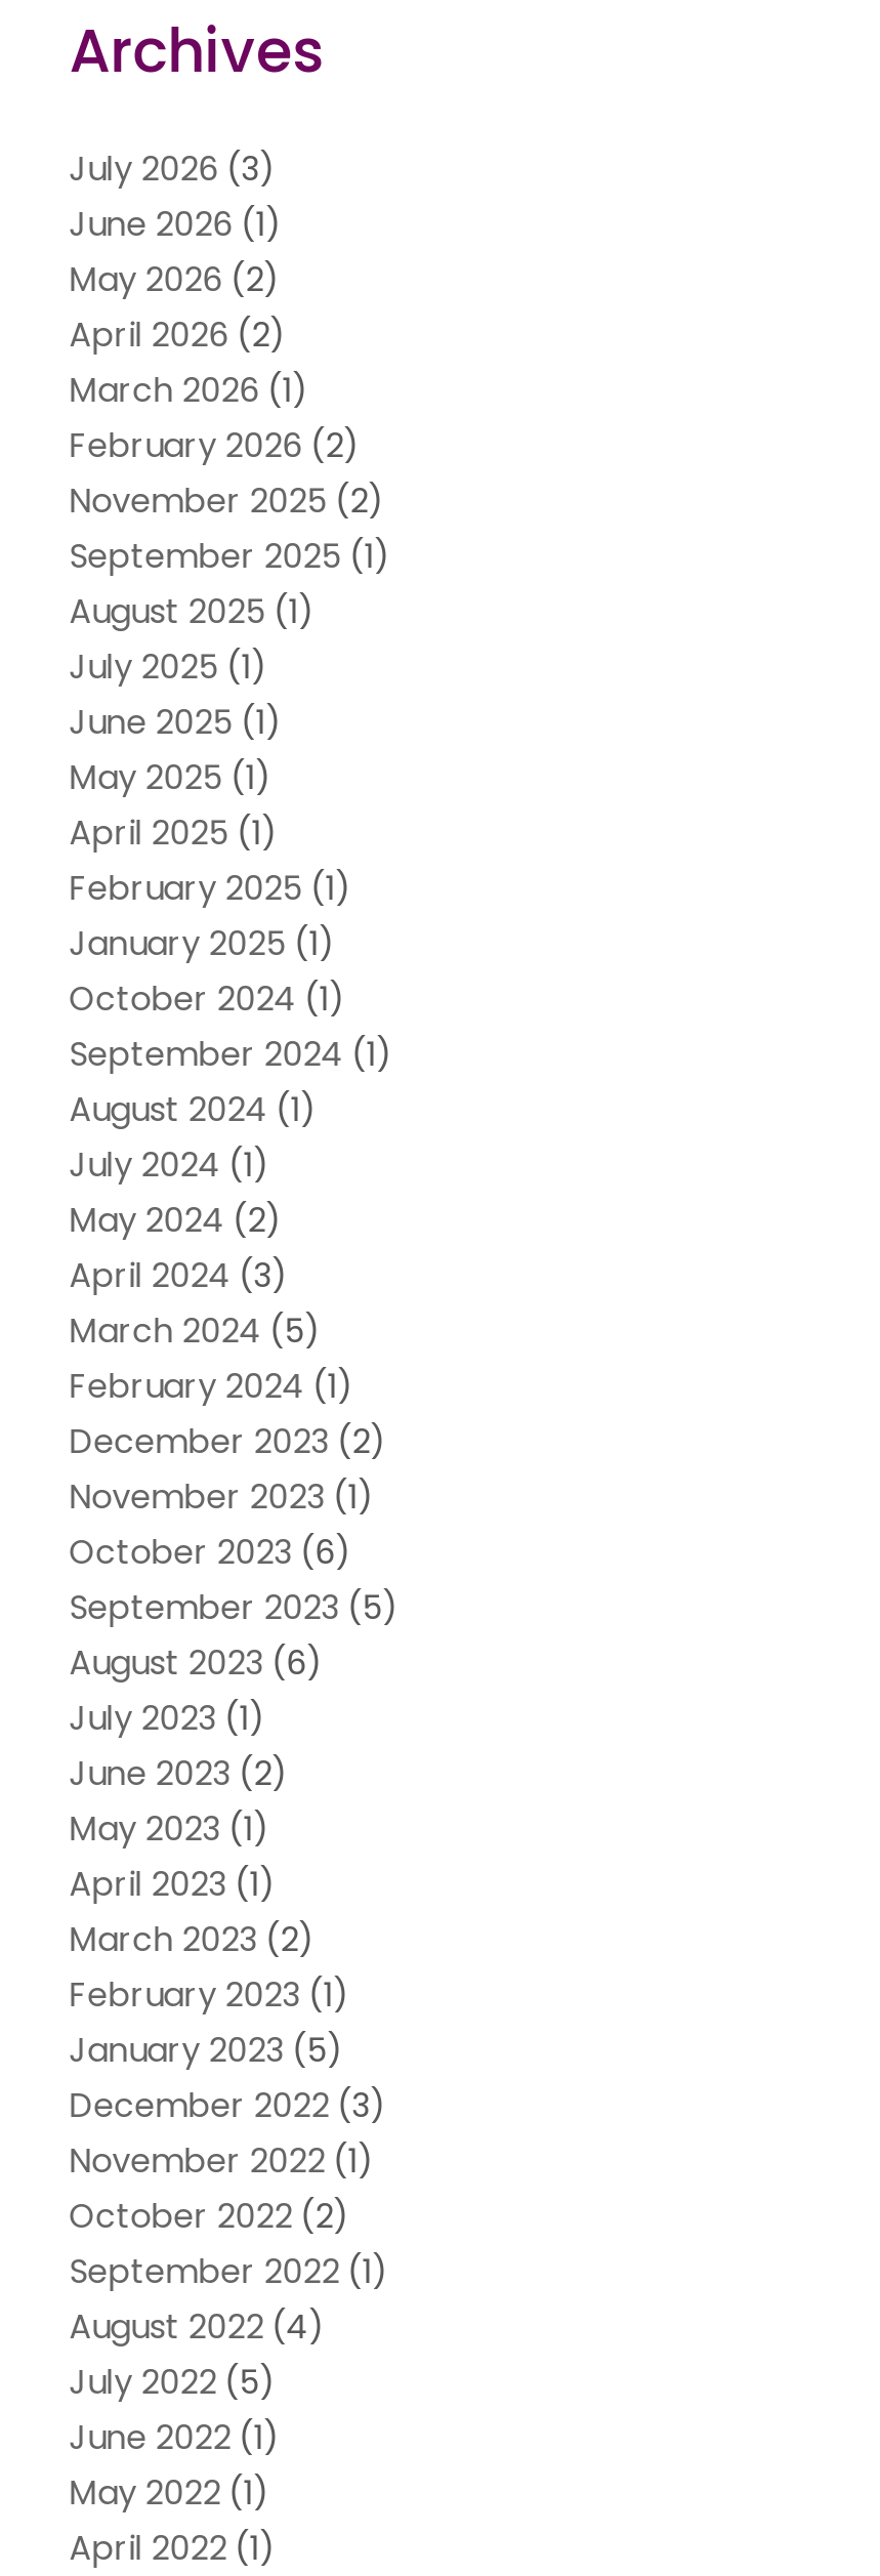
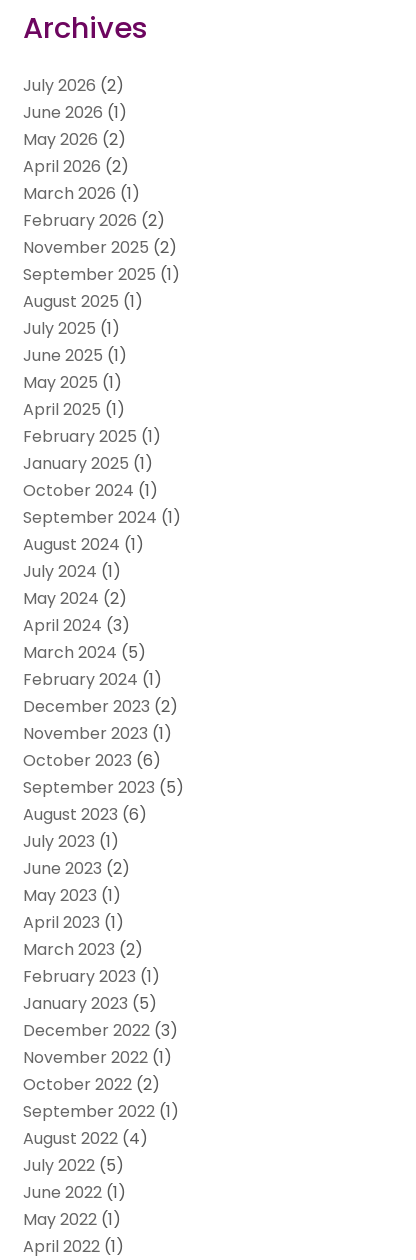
- July 2026 (3)
+ July 2026 (2)
